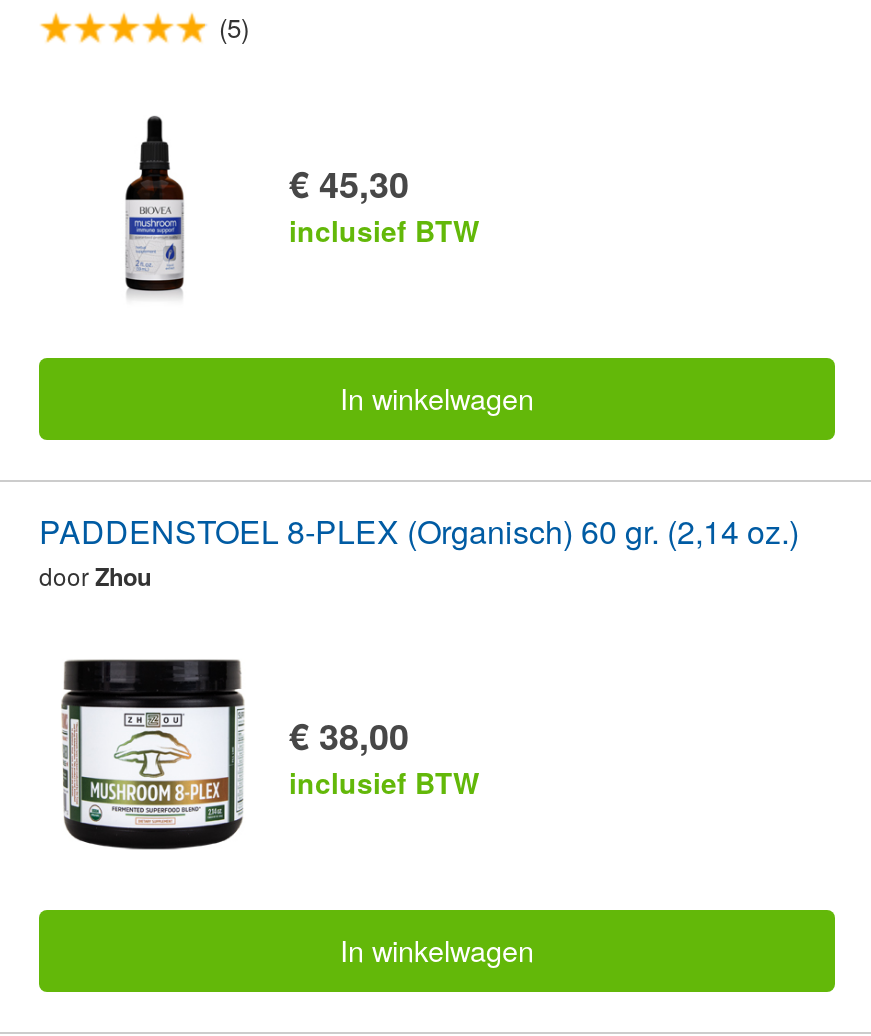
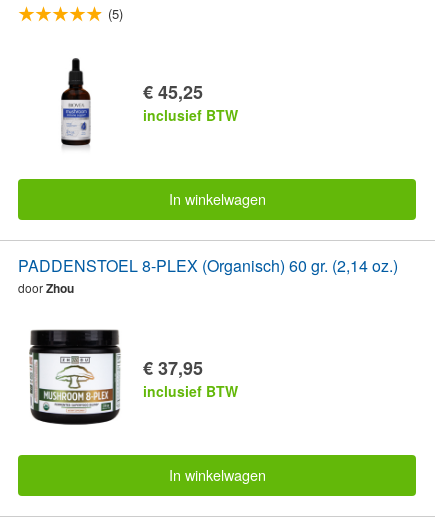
- € 45,30
+ € 45,25

- € 38,00
+ € 37,95
